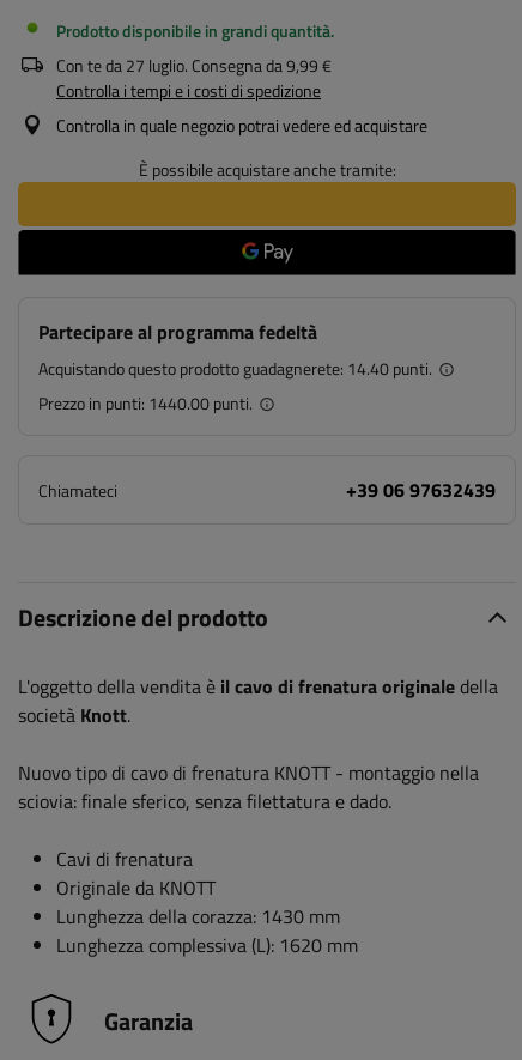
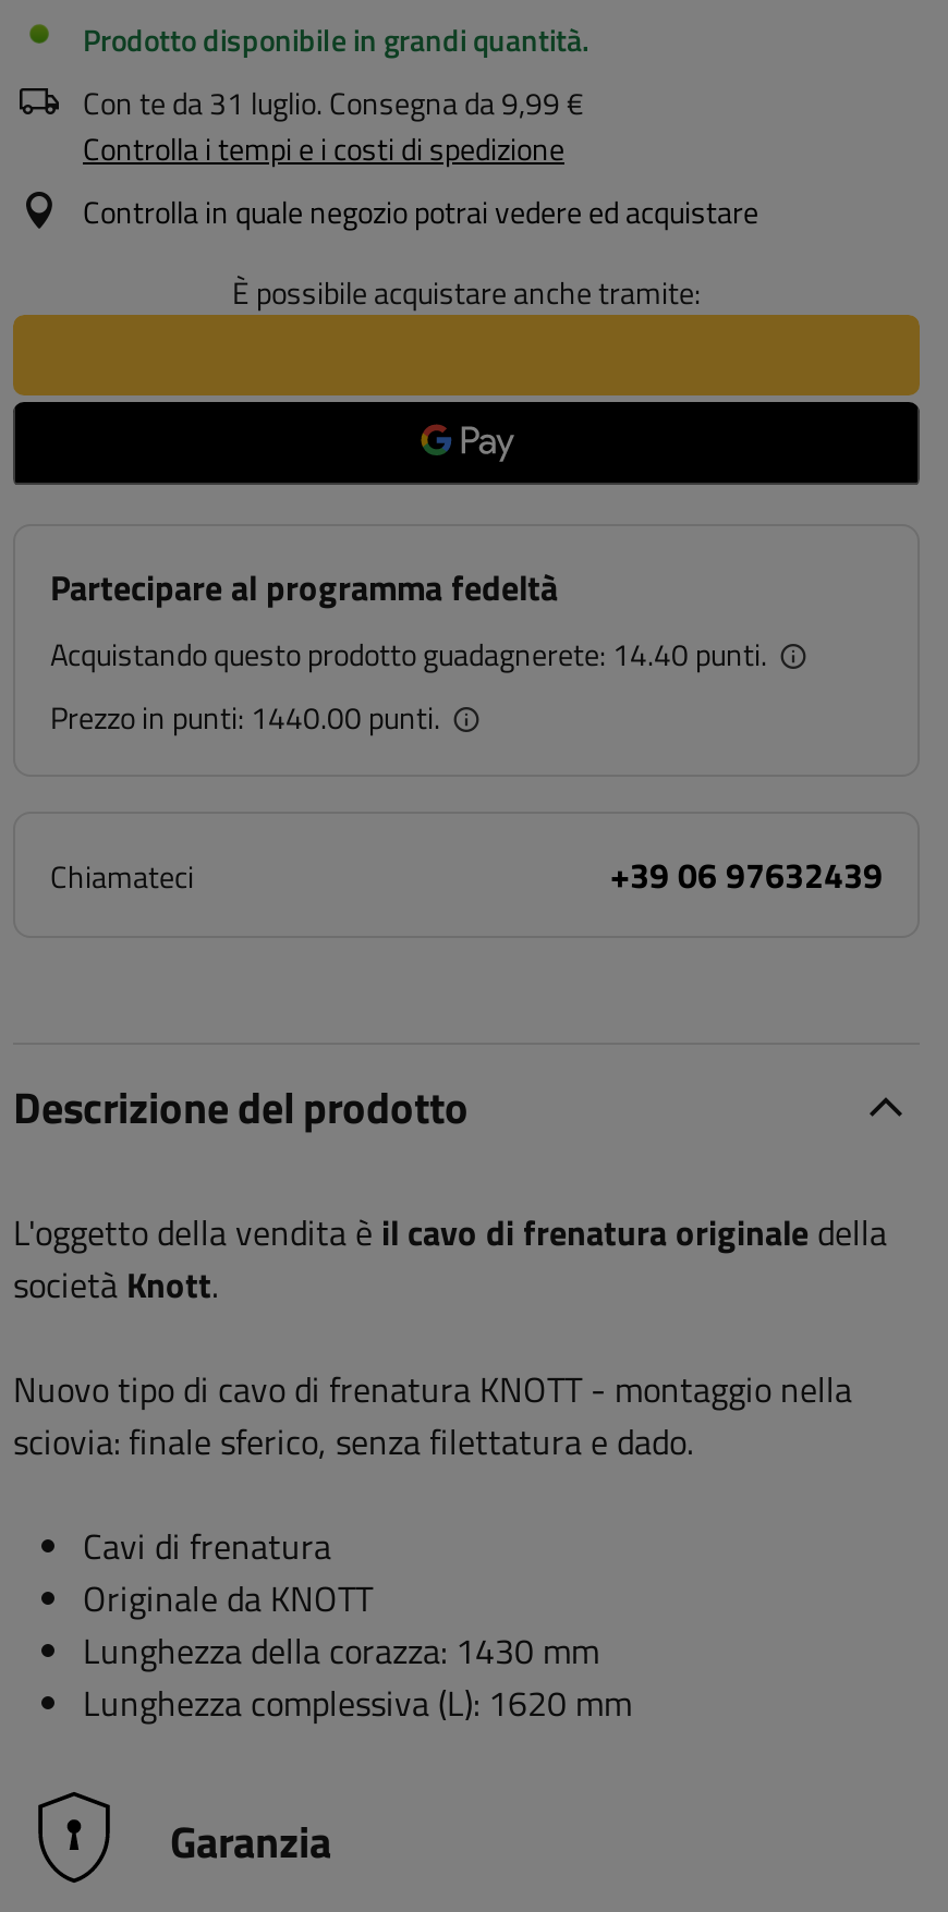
- Con te da 27 luglio. Consegna da 9,99 €
+ Con te da 31 luglio. Consegna da 9,99 €
